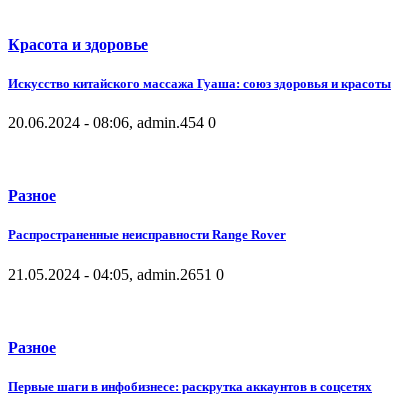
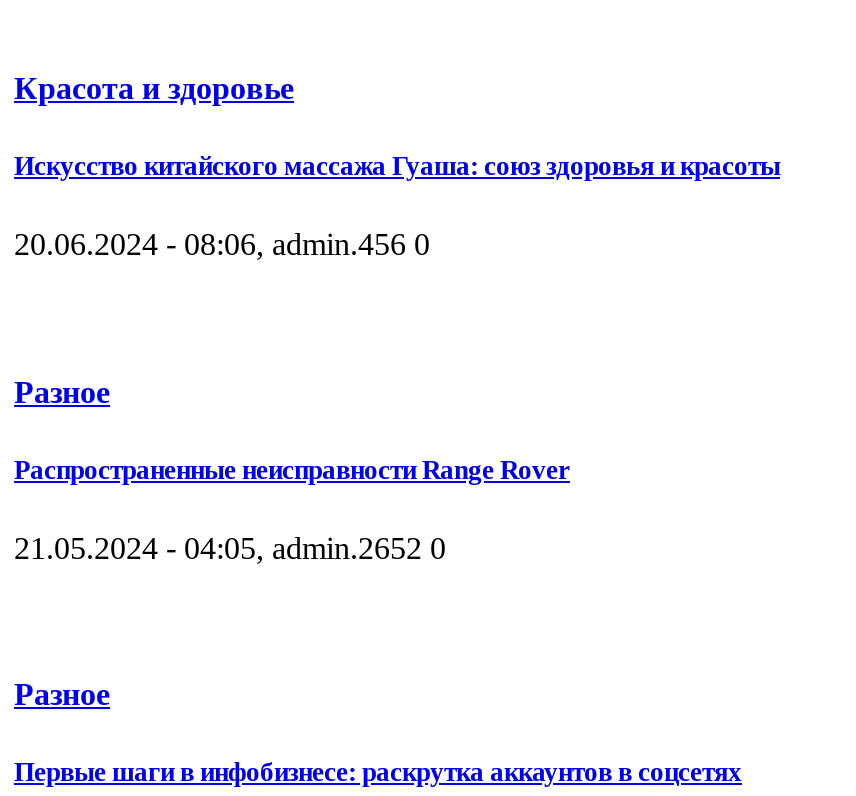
- 20.06.2024 - 08:06, admin.454 0
+ 20.06.2024 - 08:06, admin.456 0

- 21.05.2024 - 04:05, admin.2651 0
+ 21.05.2024 - 04:05, admin.2652 0
